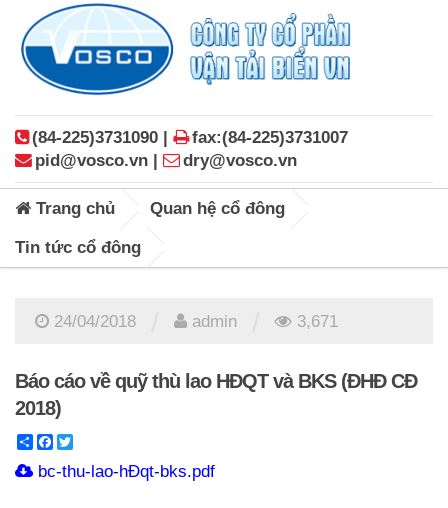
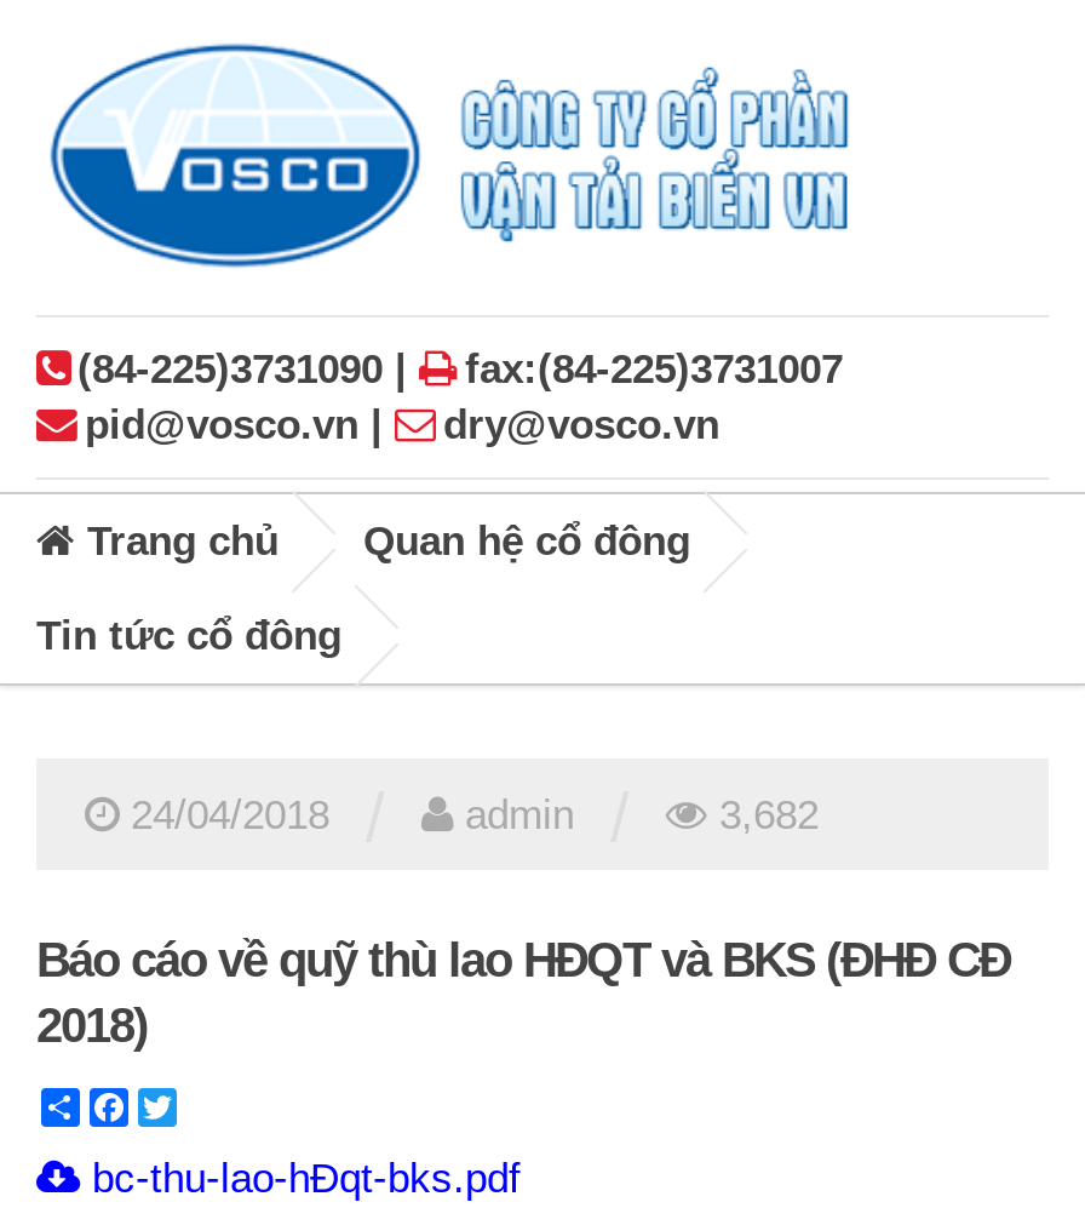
- 3,671
+ 3,682
